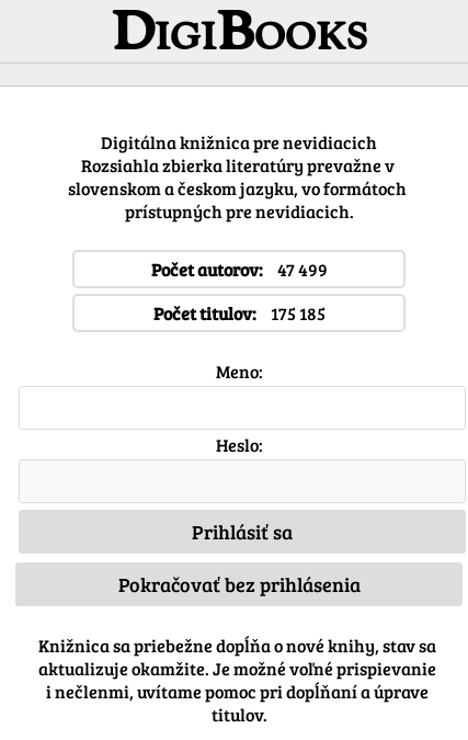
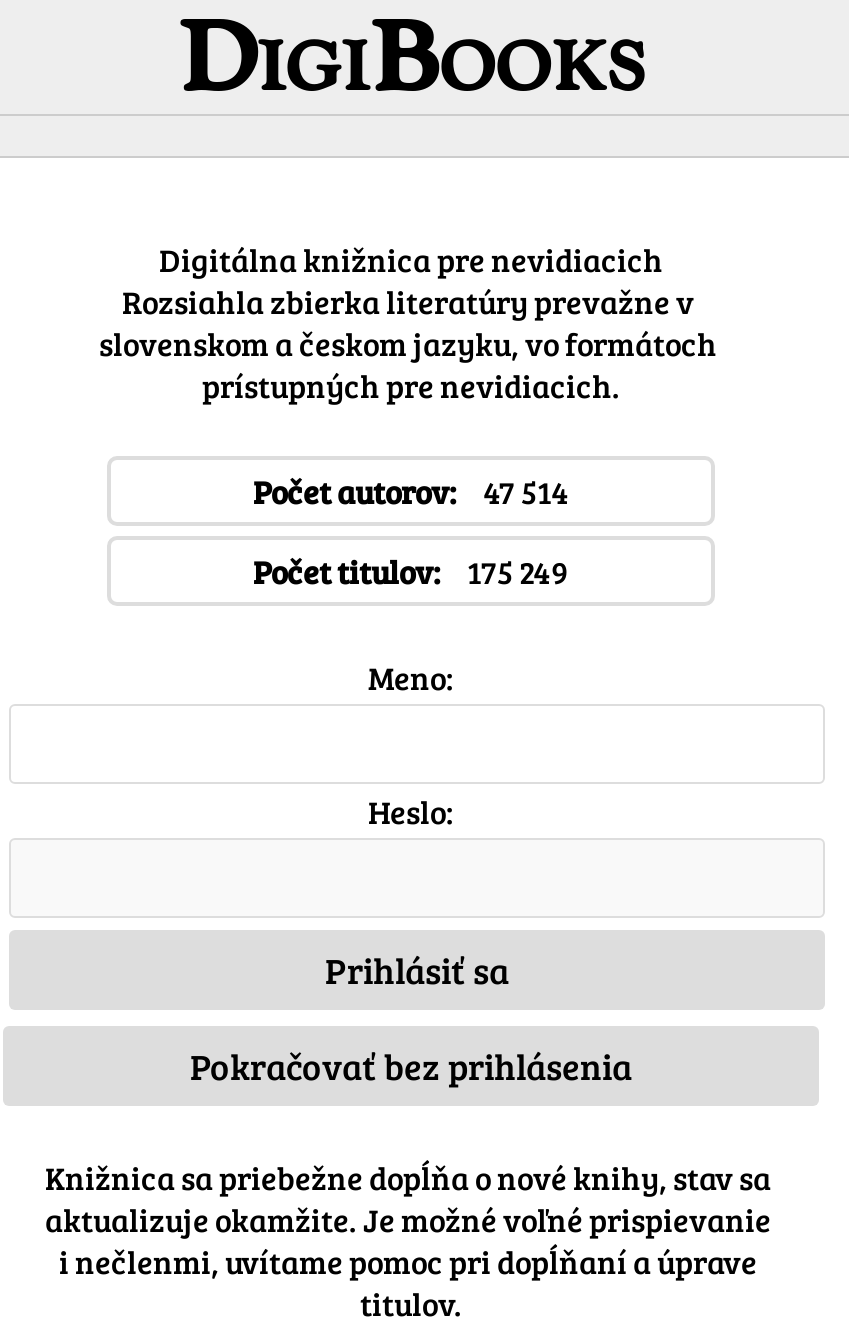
- Počet autorov: 47 499
+ Počet autorov: 47 514

- Počet titulov: 175 185
+ Počet titulov: 175 249
